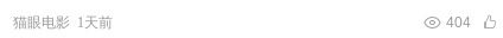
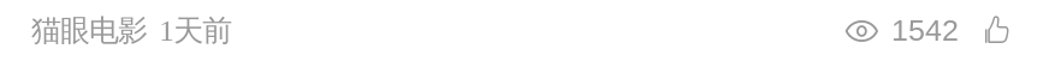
- 404
+ 1542
